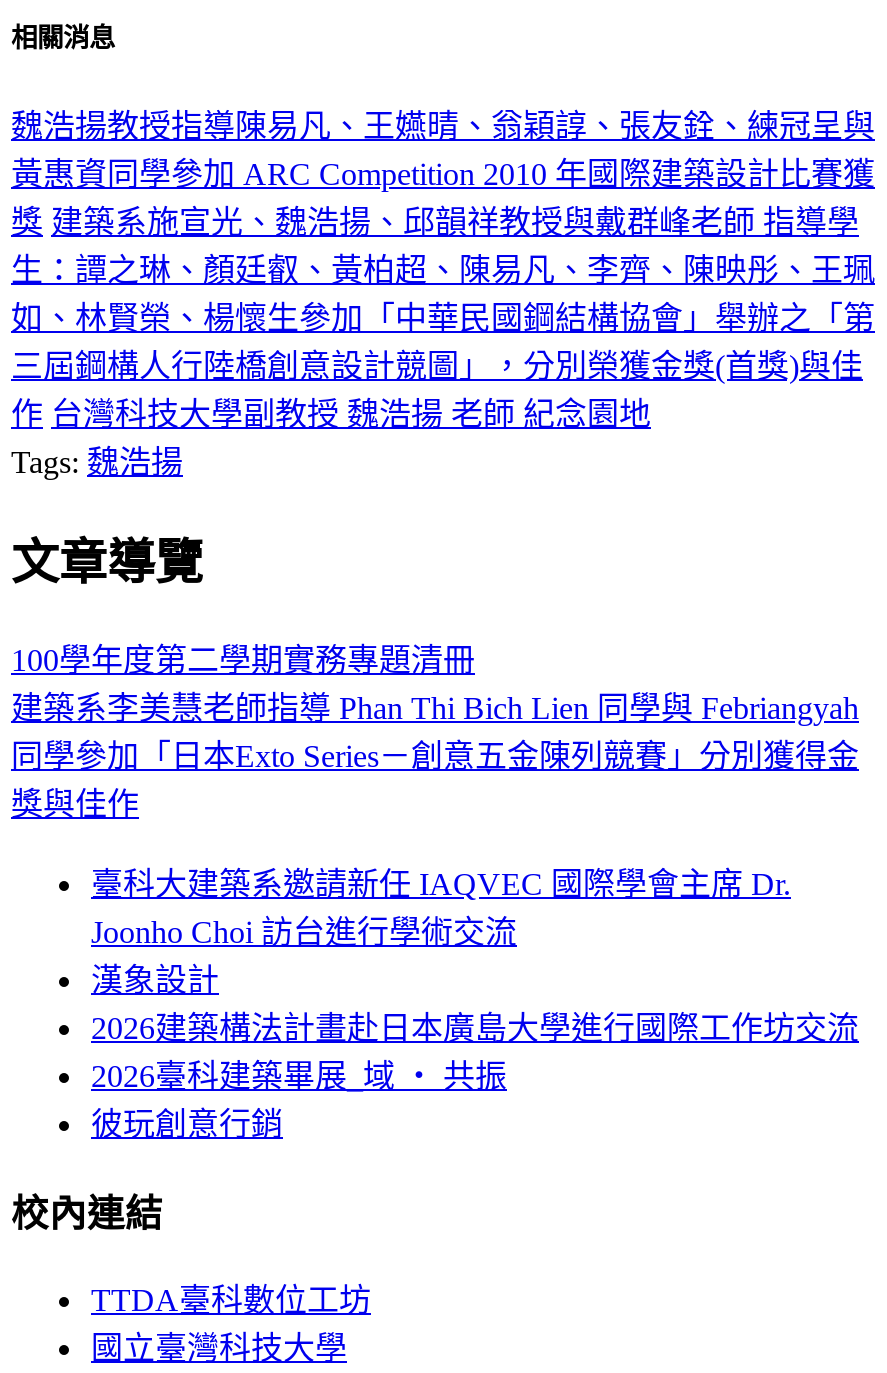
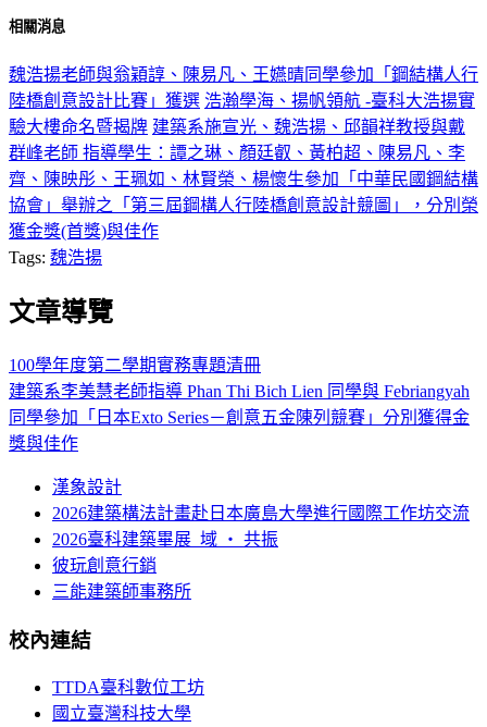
- 魏浩揚教授指導陳易凡、王嬿晴、翁穎諄、張友銓、練冠呈與
- 黃惠資同學參加 ARC Competition 2010 年國際建築設計比賽獲
- 獎 建築系施宣光、魏浩揚、邱韻祥教授與戴群峰老師 指導學
- 生：譚之琳、顏廷叡、黃柏超、陳易凡、李齊、陳映彤、王珮
- 如、林賢榮、楊懷生參加「中華民國鋼結構協會」舉辦之「第
- 三屆鋼構人行陸橋創意設計競圖」，分別榮獲金獎(首獎)與佳
- 作 台灣科技大學副教授 魏浩揚 老師 紀念園地
+ 魏浩揚老師與翁穎諄、陳易凡、王嬿晴同學參加「鋼結構人行
+ 陸橋創意設計比賽」獲選 浩瀚學海、揚帆領航 -臺科大浩揚實
+ 驗大樓命名暨揭牌 建築系施宣光、魏浩揚、邱韻祥教授與戴
+ 群峰老師 指導學生：譚之琳、顏廷叡、黃柏超、陳易凡、李
+ 齊、陳映彤、王珮如、林賢榮、楊懷生參加「中華民國鋼結構
+ 協會」舉辦之「第三屆鋼構人行陸橋創意設計競圖」，分別榮
+ 獲金獎(首獎)與佳作

- 臺科大建築系邀請新任 IAQVEC 國際學會主席 Dr.
- Joonho Choi 訪台進行學術交流

moved up: 漢象設計 | 2026建築構法計畫赴日本廣島大學進行國際工作坊交流 | 2026臺科建築畢展_域 ‧ 共振 | 彼玩創意行銷

+ 三能建築師事務所
